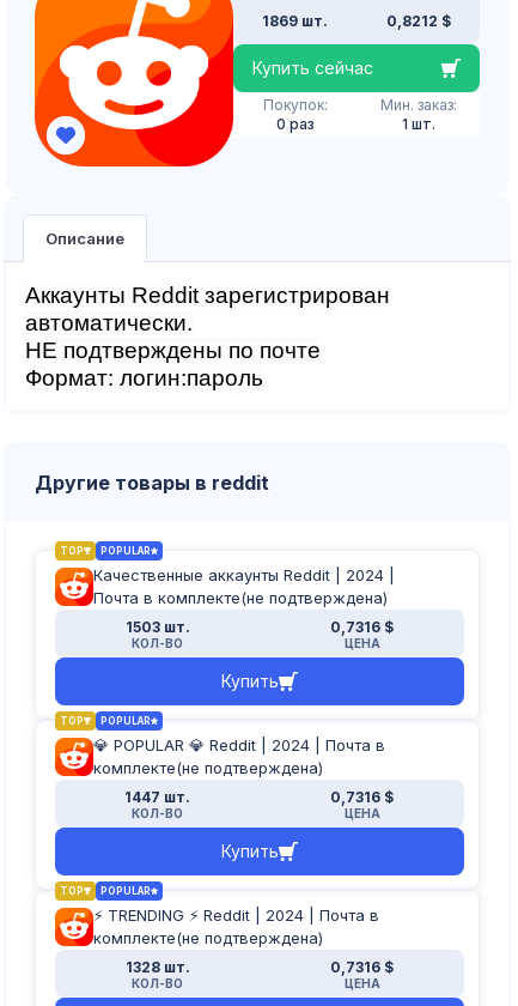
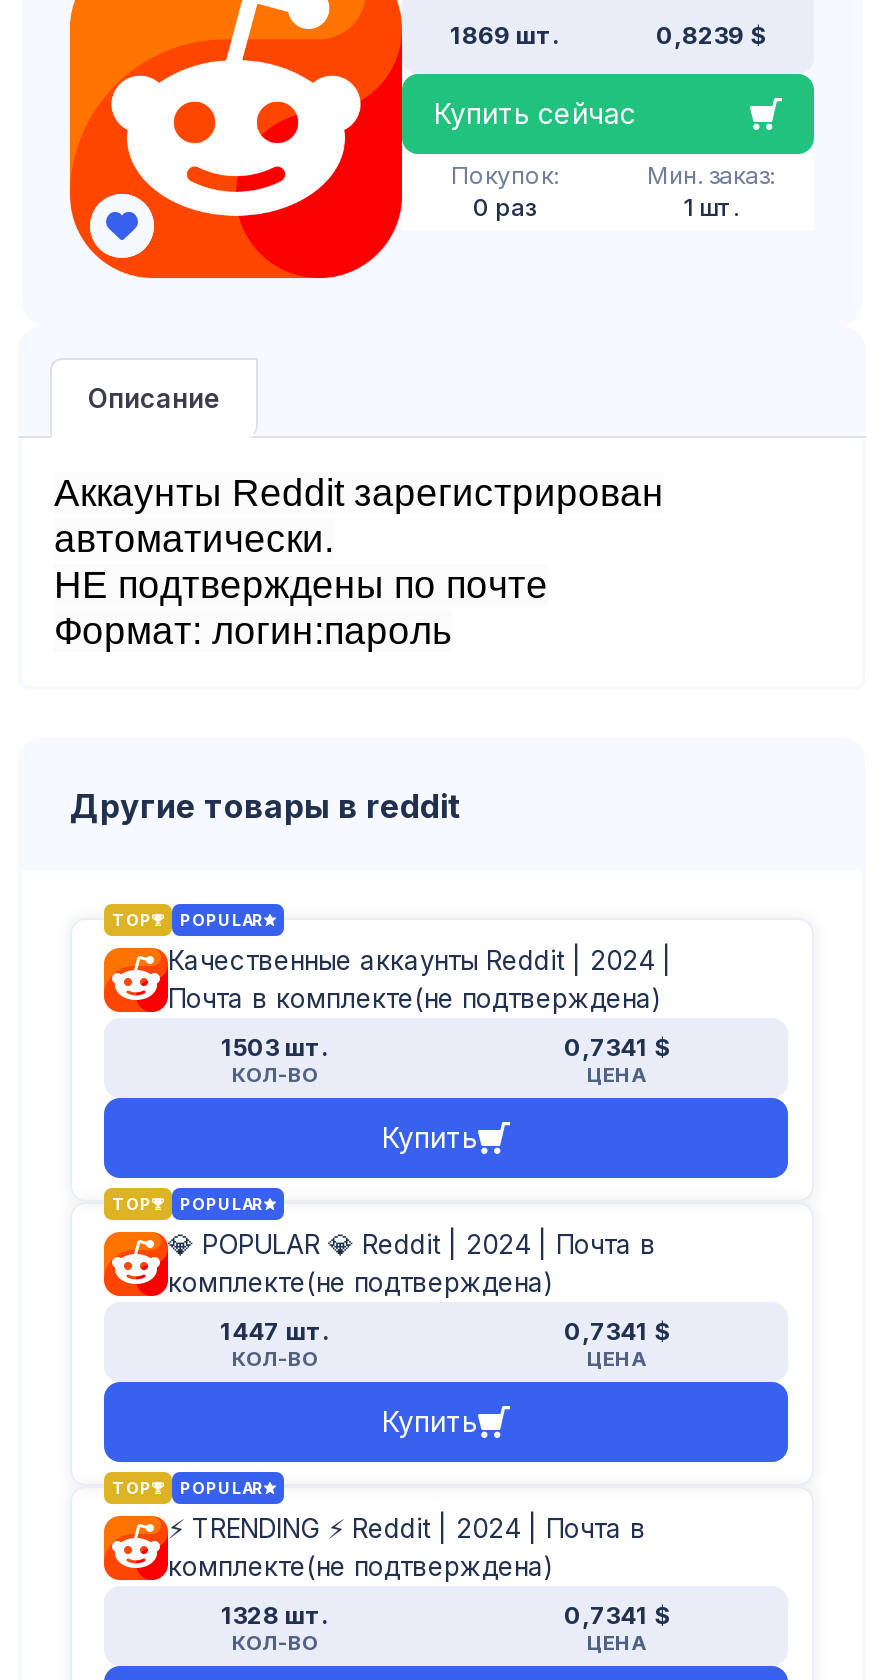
- 0,8212 $
+ 0,8239 $

- 0,7316 $
+ 0,7341 $

- 0,7316 $
+ 0,7341 $

- 0,7316 $
+ 0,7341 $
